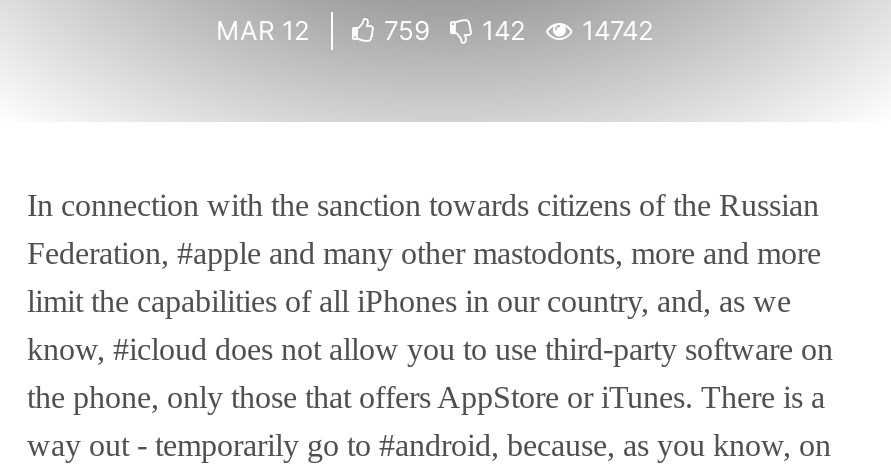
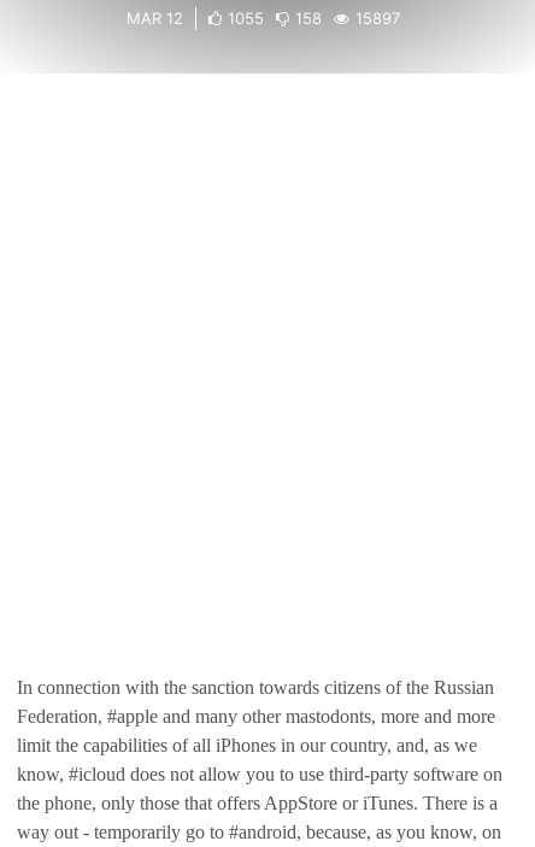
- 759
+ 1055

- 142
+ 158

- 14742
+ 15897
